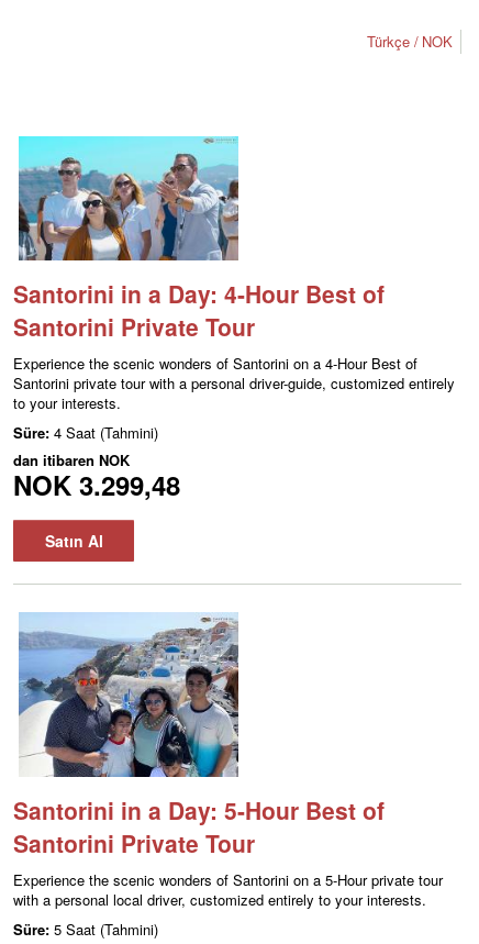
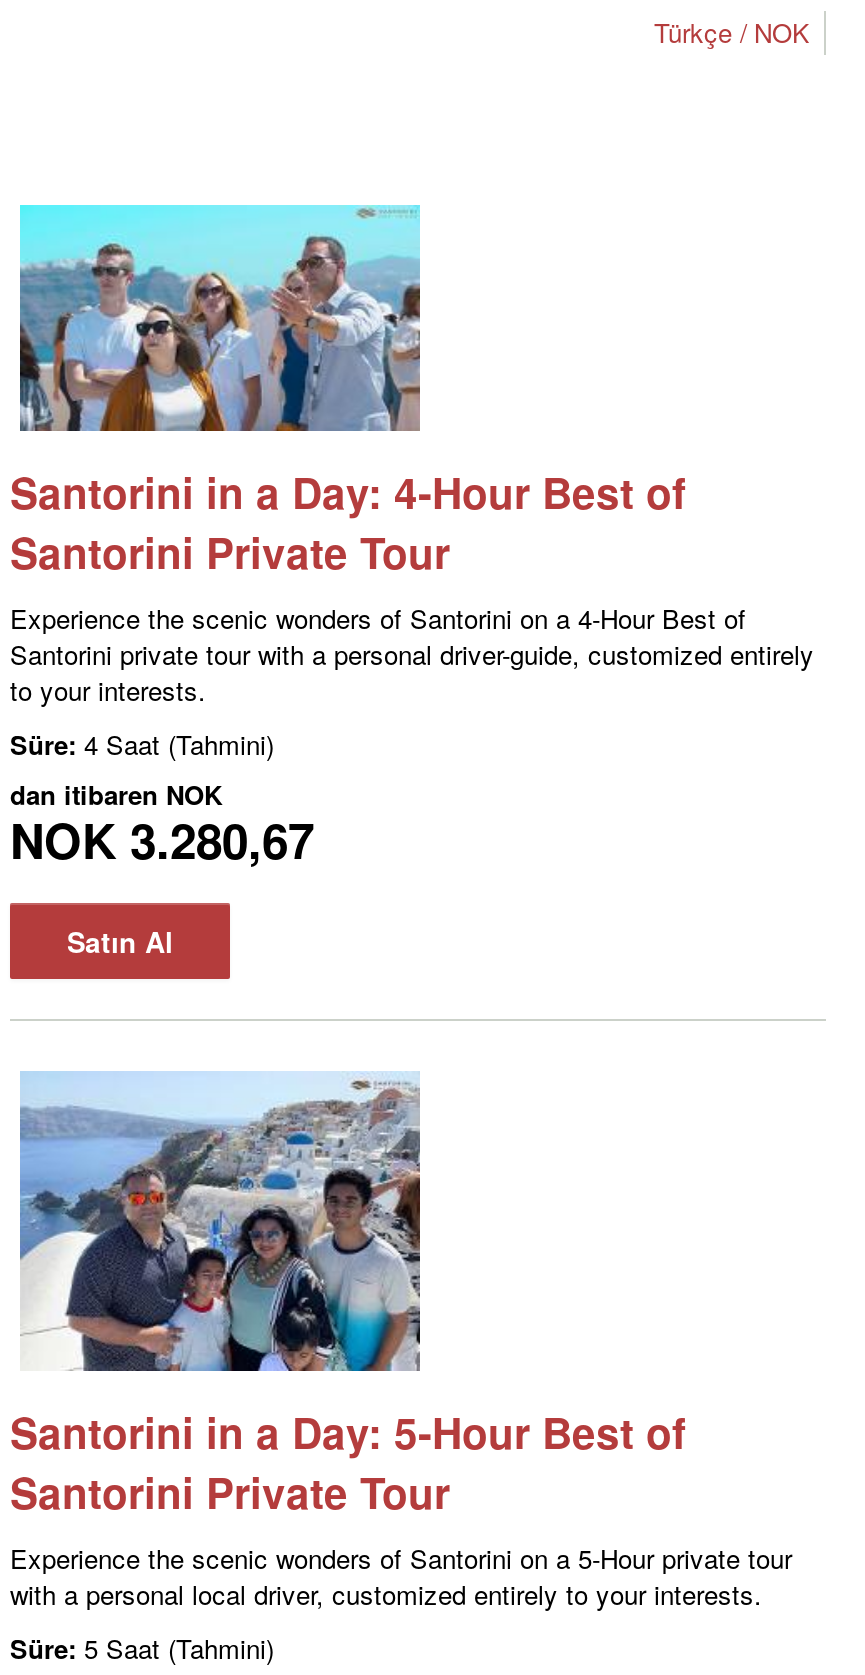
- NOK 3.299,48
+ NOK 3.280,67
